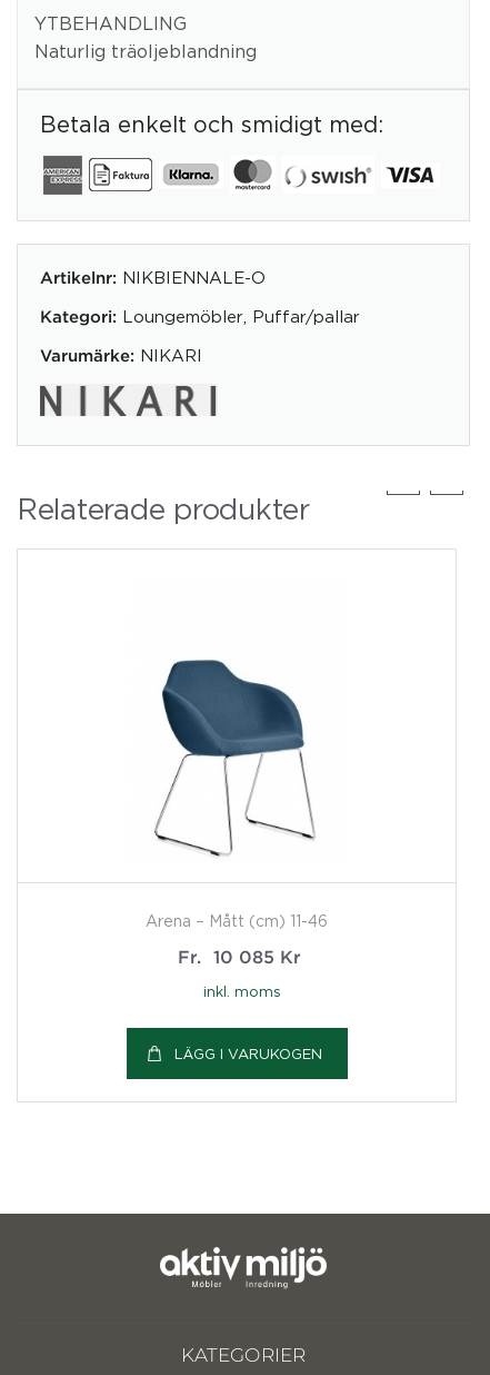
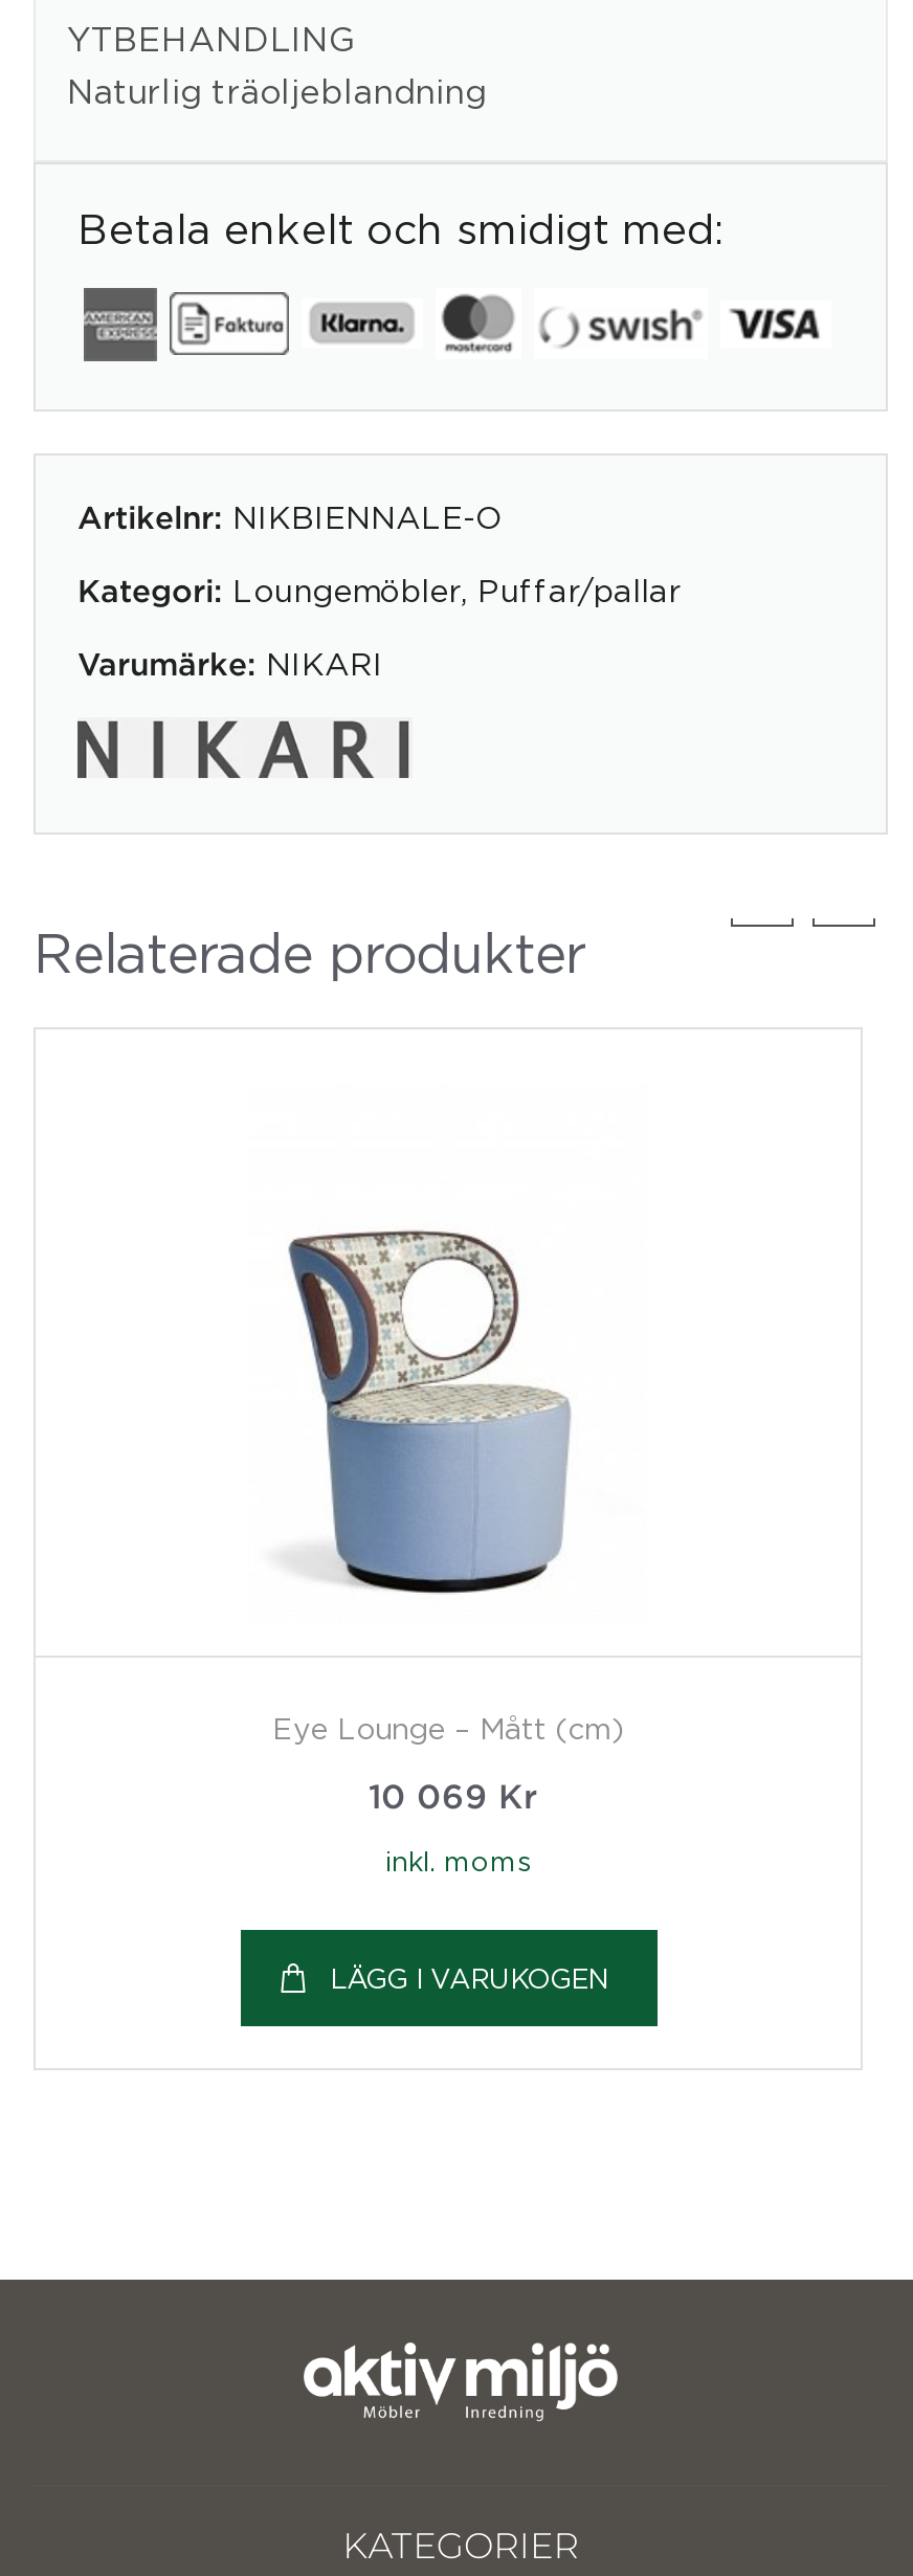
- [image]
+ [image]

- Arena – Mått (cm) 11-46
+ Eye Lounge – Mått (cm)

- Fr.
- 10 085 Kr
+ 10 069 Kr
